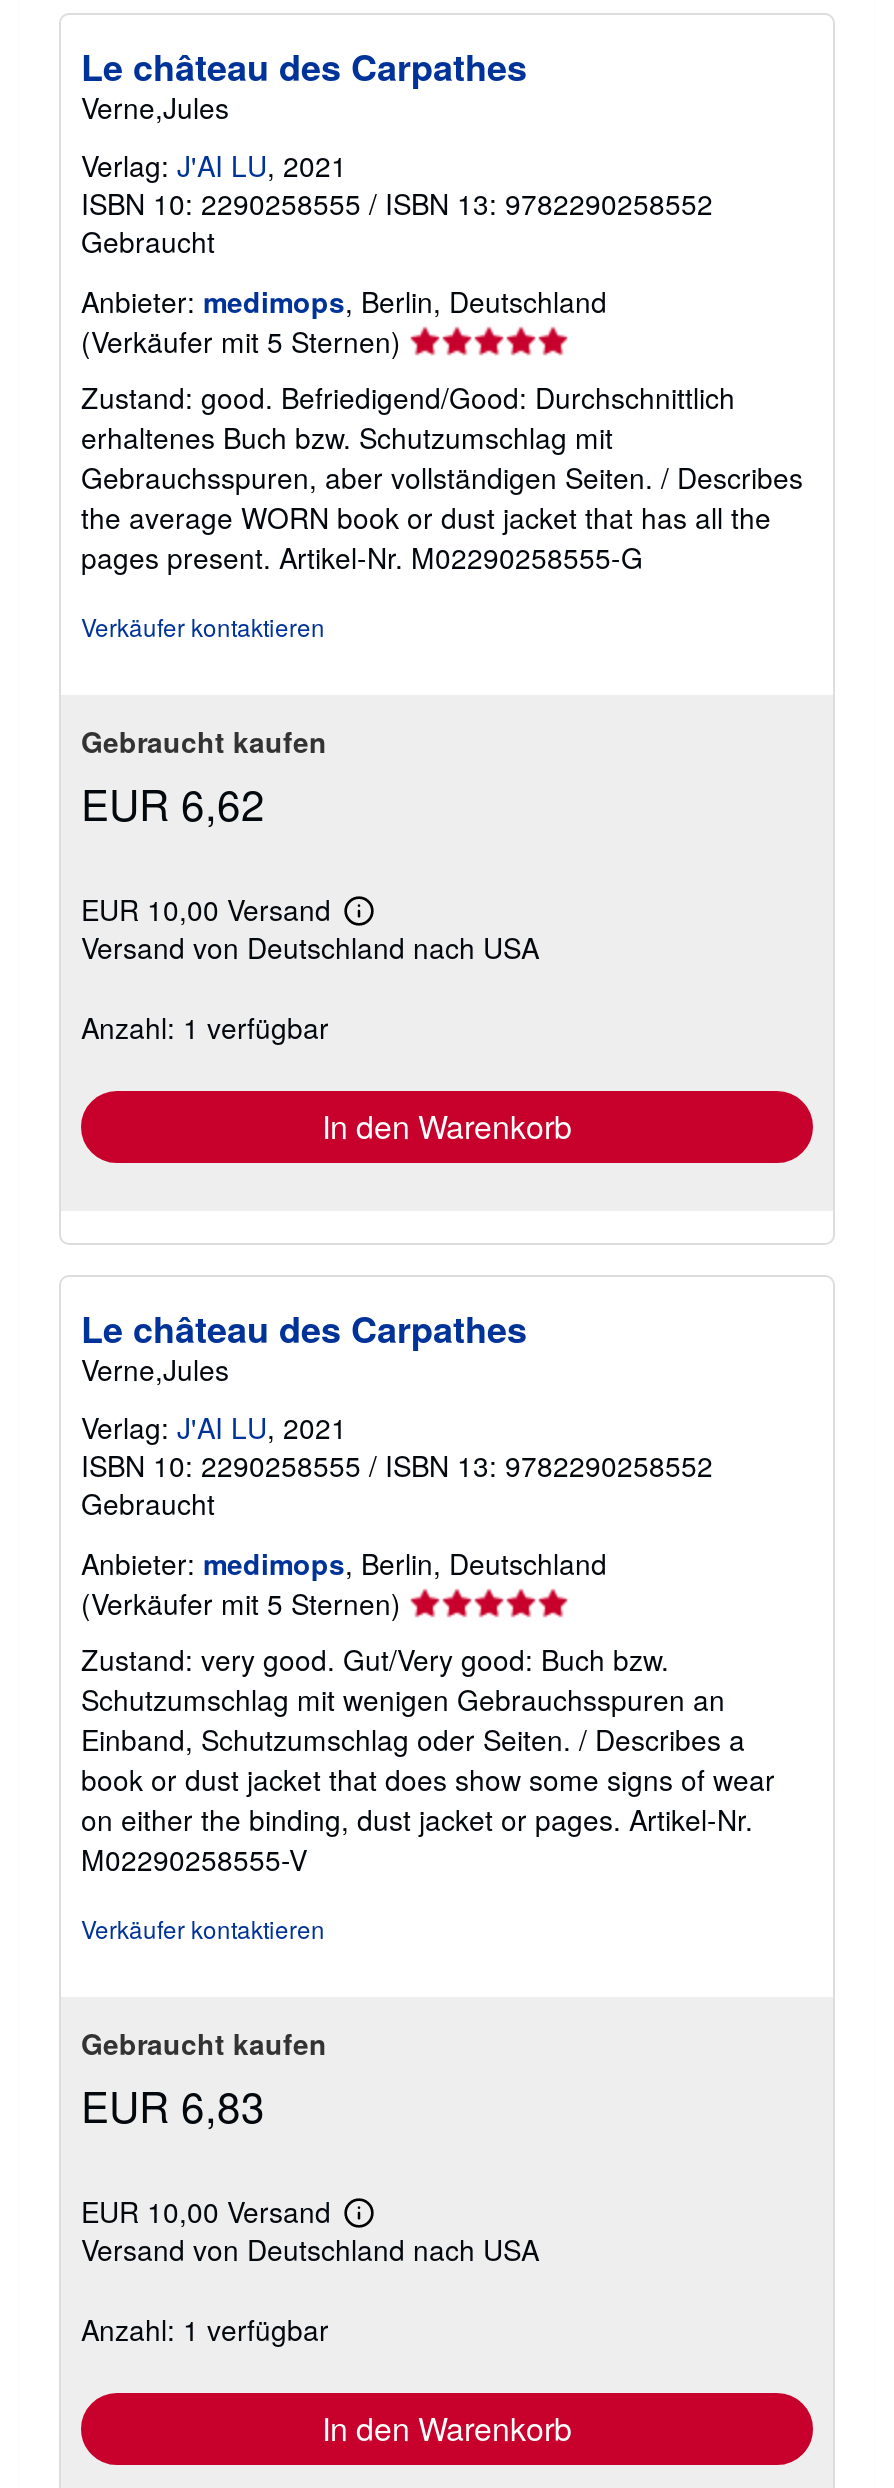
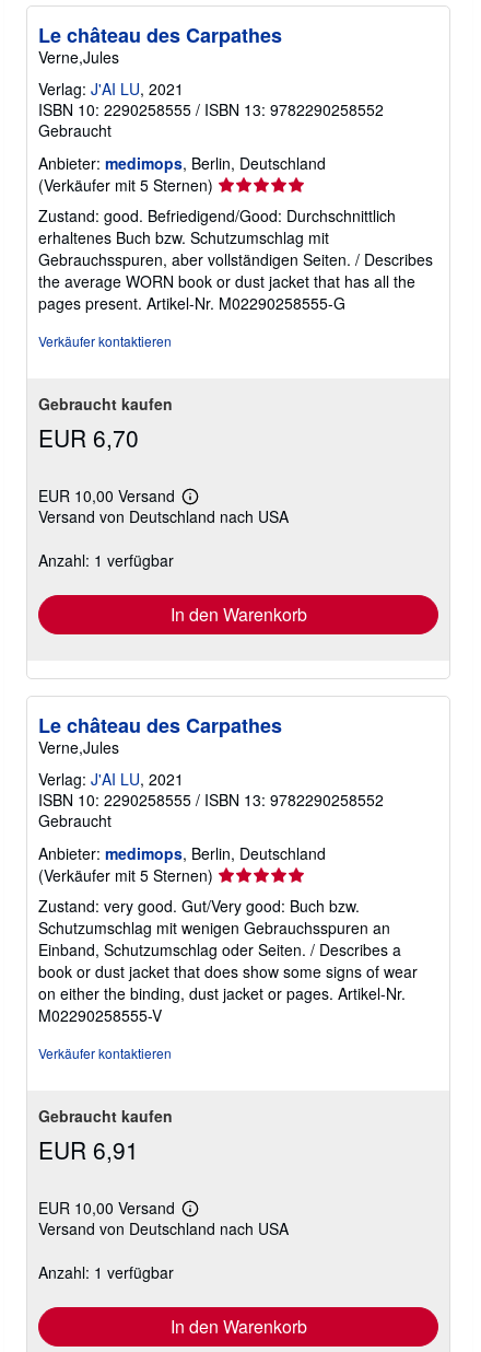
- EUR 6,62
+ EUR 6,70

- EUR 6,83
+ EUR 6,91
